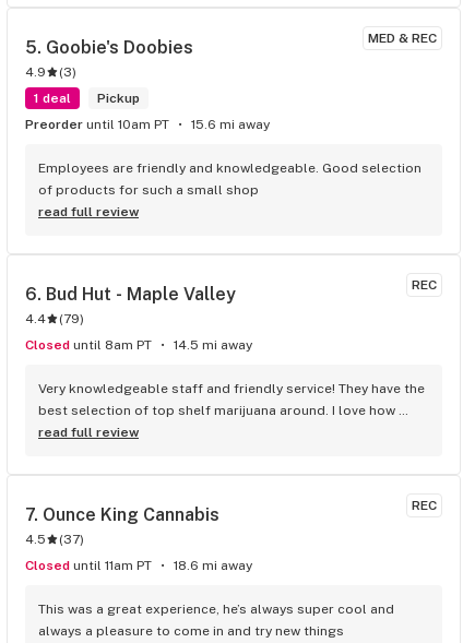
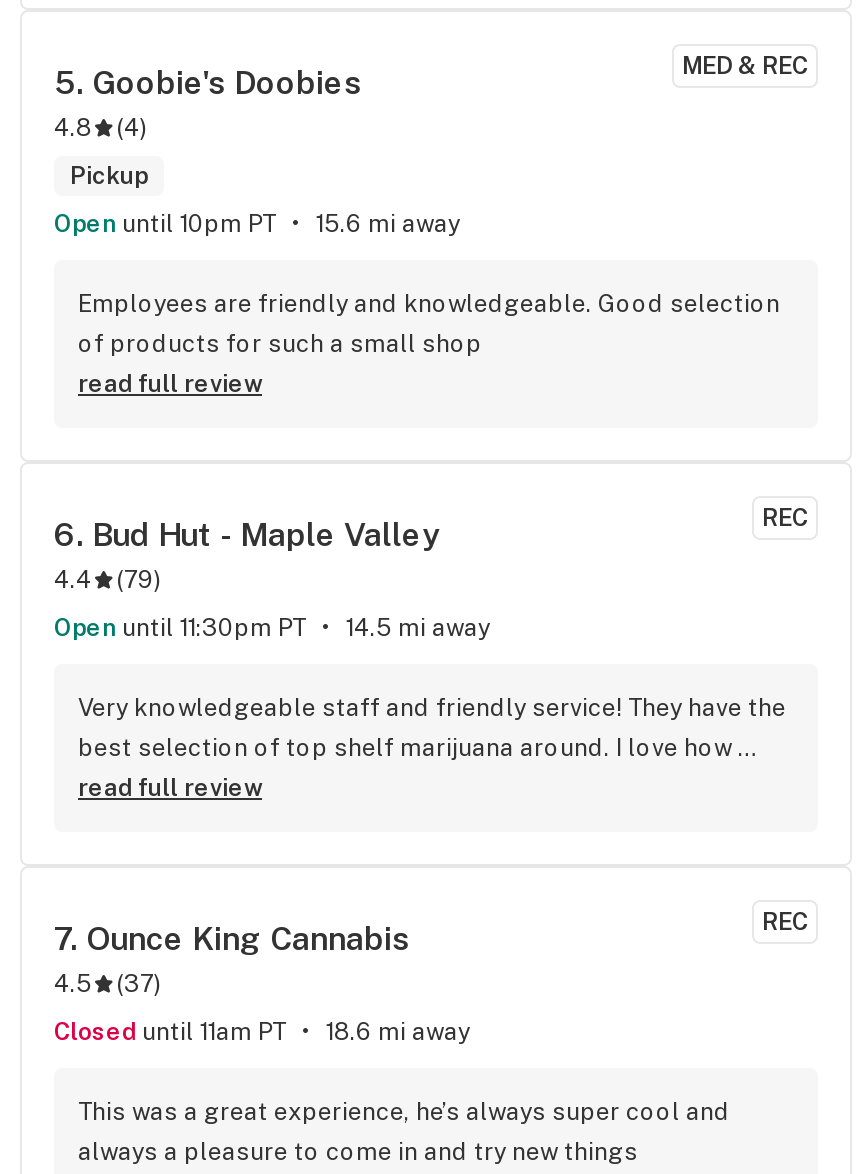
- 4.9
- (3)
- 1 deal
+ 4.8
+ (4)

- Preorder until 10am PT
+ Open until 10pm PT

- Closed until 8am PT
+ Open until 11:30pm PT
